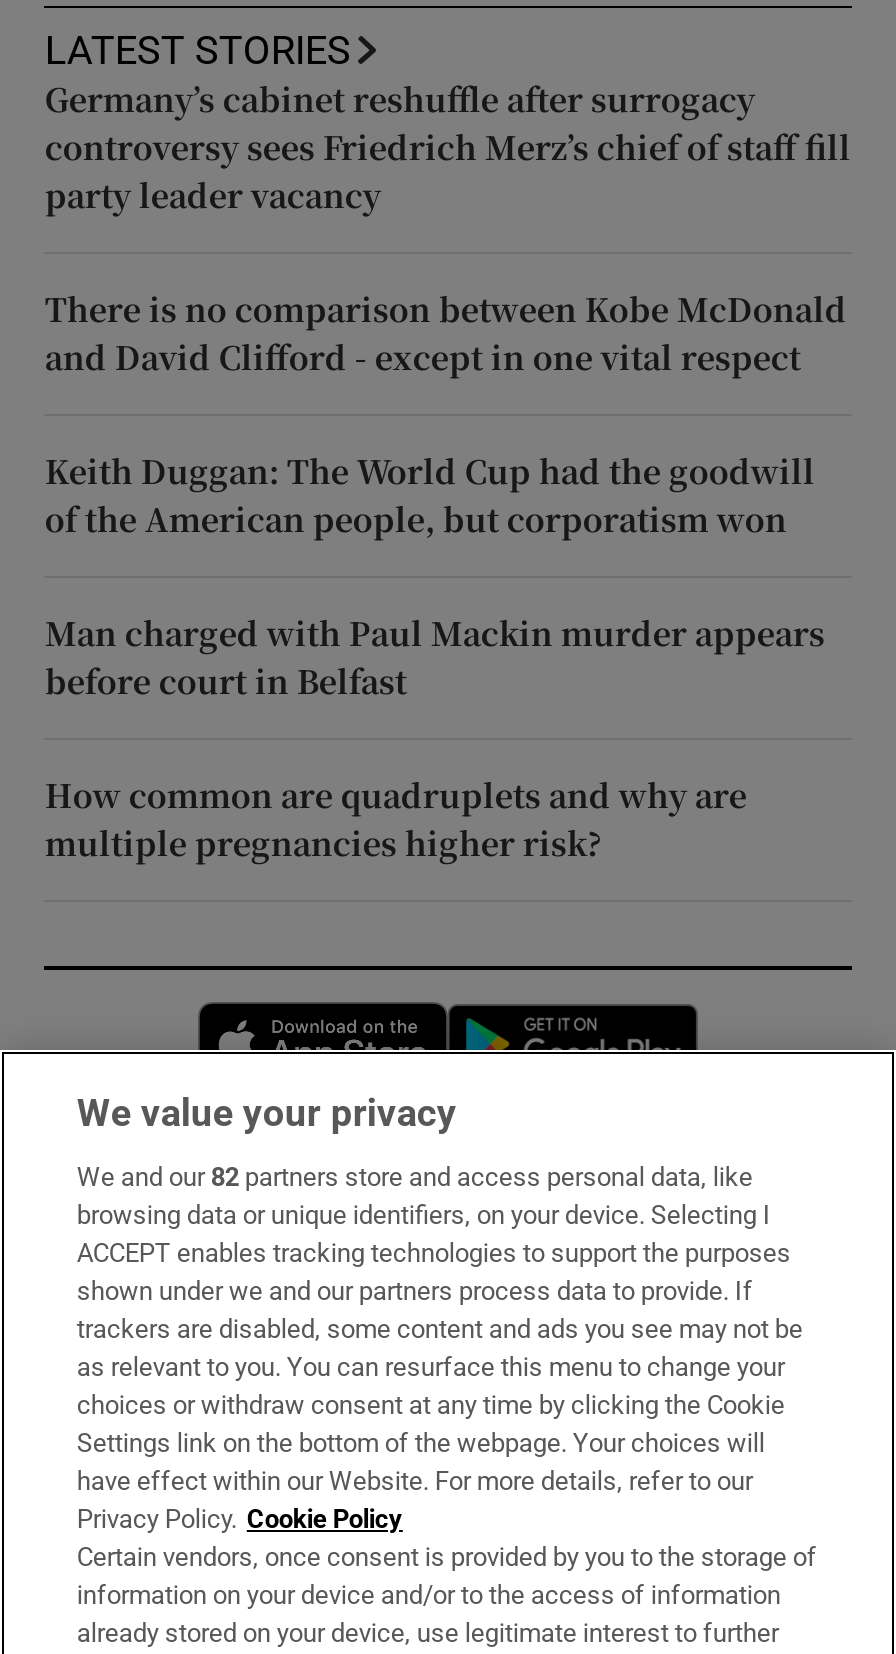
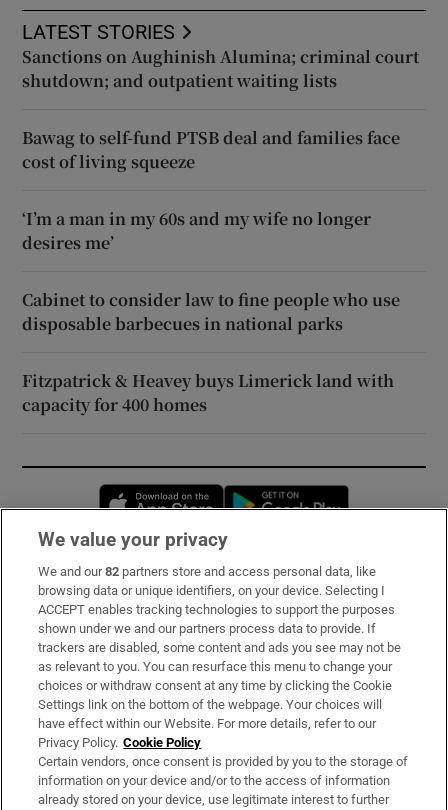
- Germany’s cabinet reshuffle after surrogacy
- controversy sees Friedrich Merz’s chief of staff fill
- party leader vacancy
+ Sanctions on Aughinish Alumina; criminal court
+ shutdown; and outpatient waiting lists

- There is no comparison between Kobe McDonald
- and David Clifford - except in one vital respect
+ Bawag to self-fund PTSB deal and families face
+ cost of living squeeze

- Keith Duggan: The World Cup had the goodwill
- of the American people, but corporatism won
+ ‘I’m a man in my 60s and my wife no longer
+ desires me’

- Man charged with Paul Mackin murder appears
- before court in Belfast
+ Cabinet to consider law to fine people who use
+ disposable barbecues in national parks

- How common are quadruplets and why are
- multiple pregnancies higher risk?
+ Fitzpatrick & Heavey buys Limerick land with
+ capacity for 400 homes
